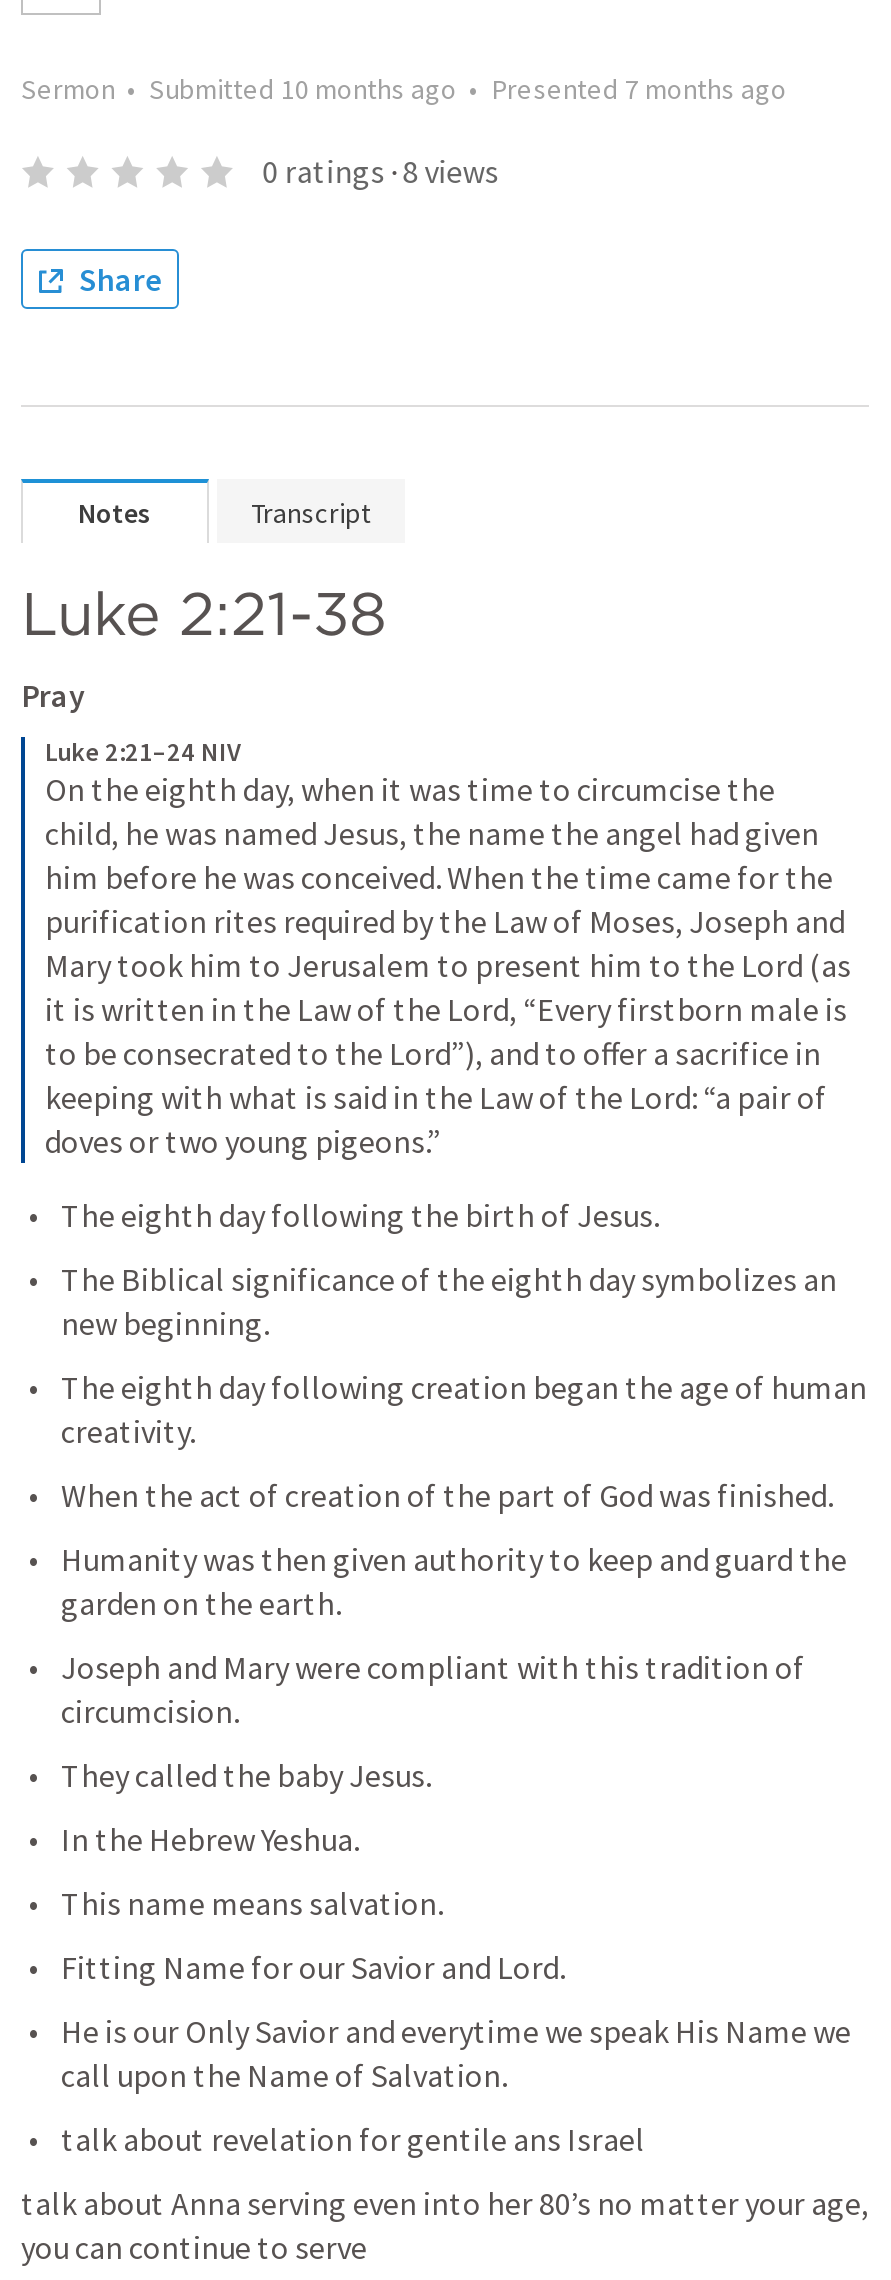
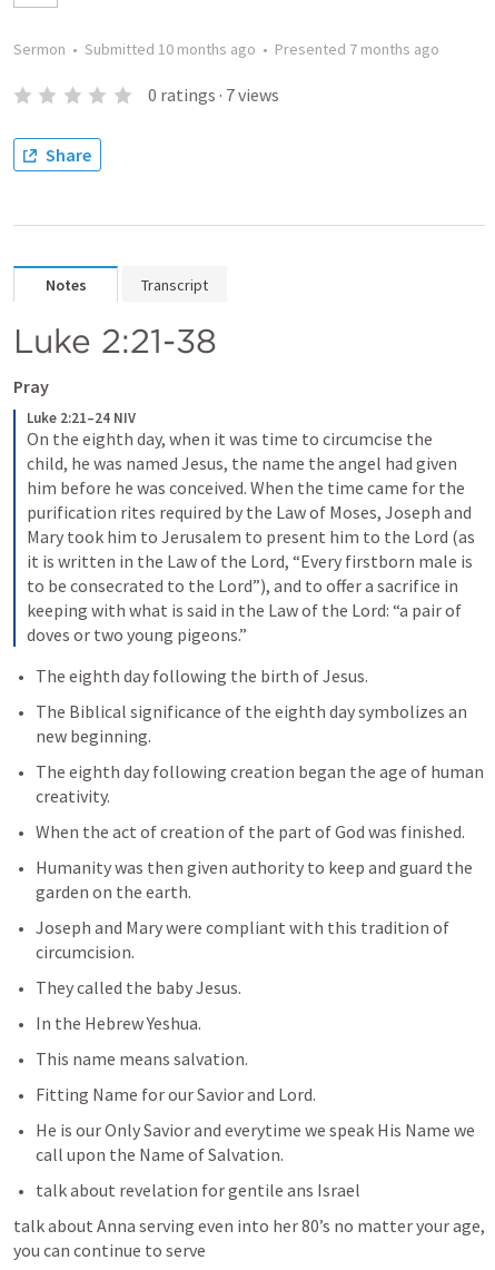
- 0 ratings · 8 views
+ 0 ratings · 7 views
